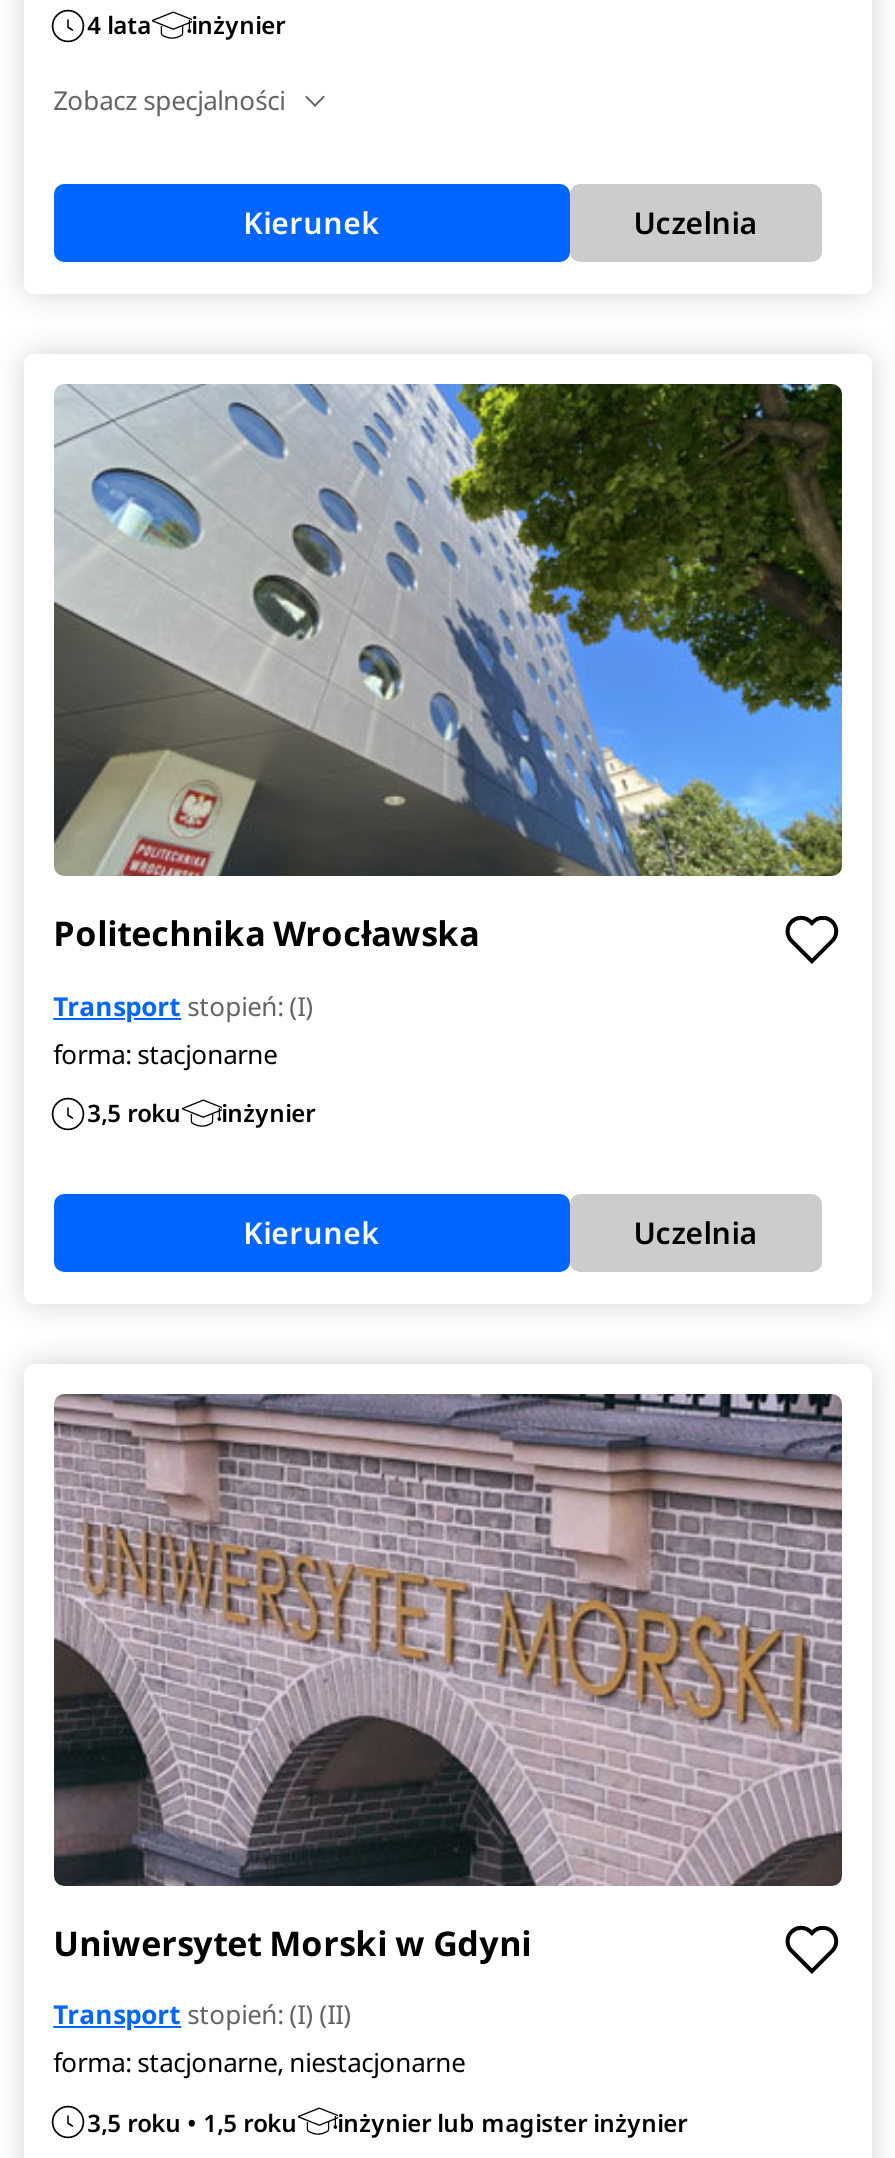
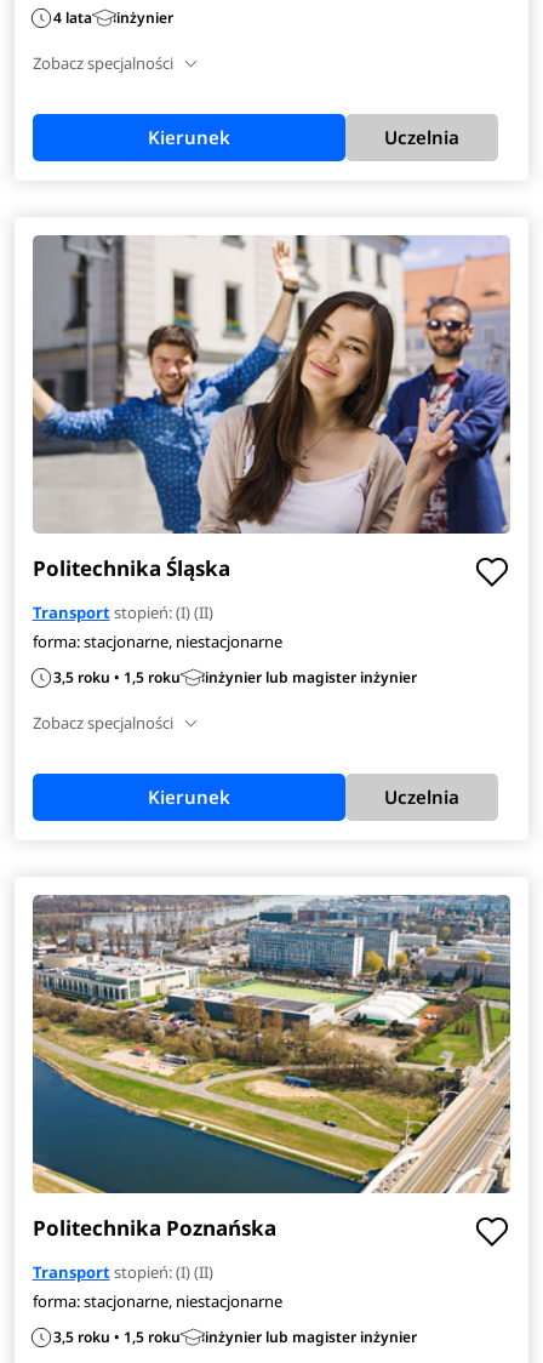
- [image]
- Politechnika Wrocławska
- Transport stopień: (I)
- forma: stacjonarne
- 3,5 roku
- inżynier
+ [image]
+ Politechnika Śląska
+ Transport stopień: (I) (II)
+ forma: stacjonarne, niestacjonarne
+ 3,5 roku • 1,5 roku
+ inżynier lub magister inżynier
+ Zobacz specjalności

- [image]
- Uniwersytet Morski w Gdyni
+ [image]
+ Politechnika Poznańska
